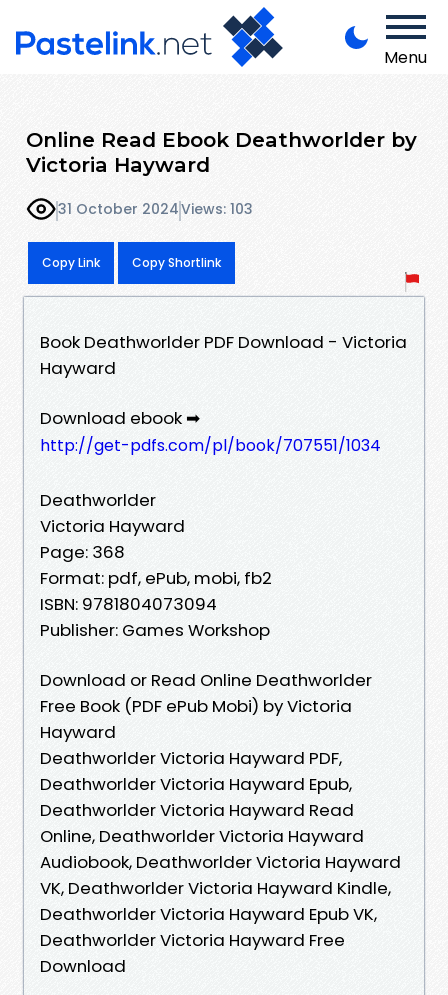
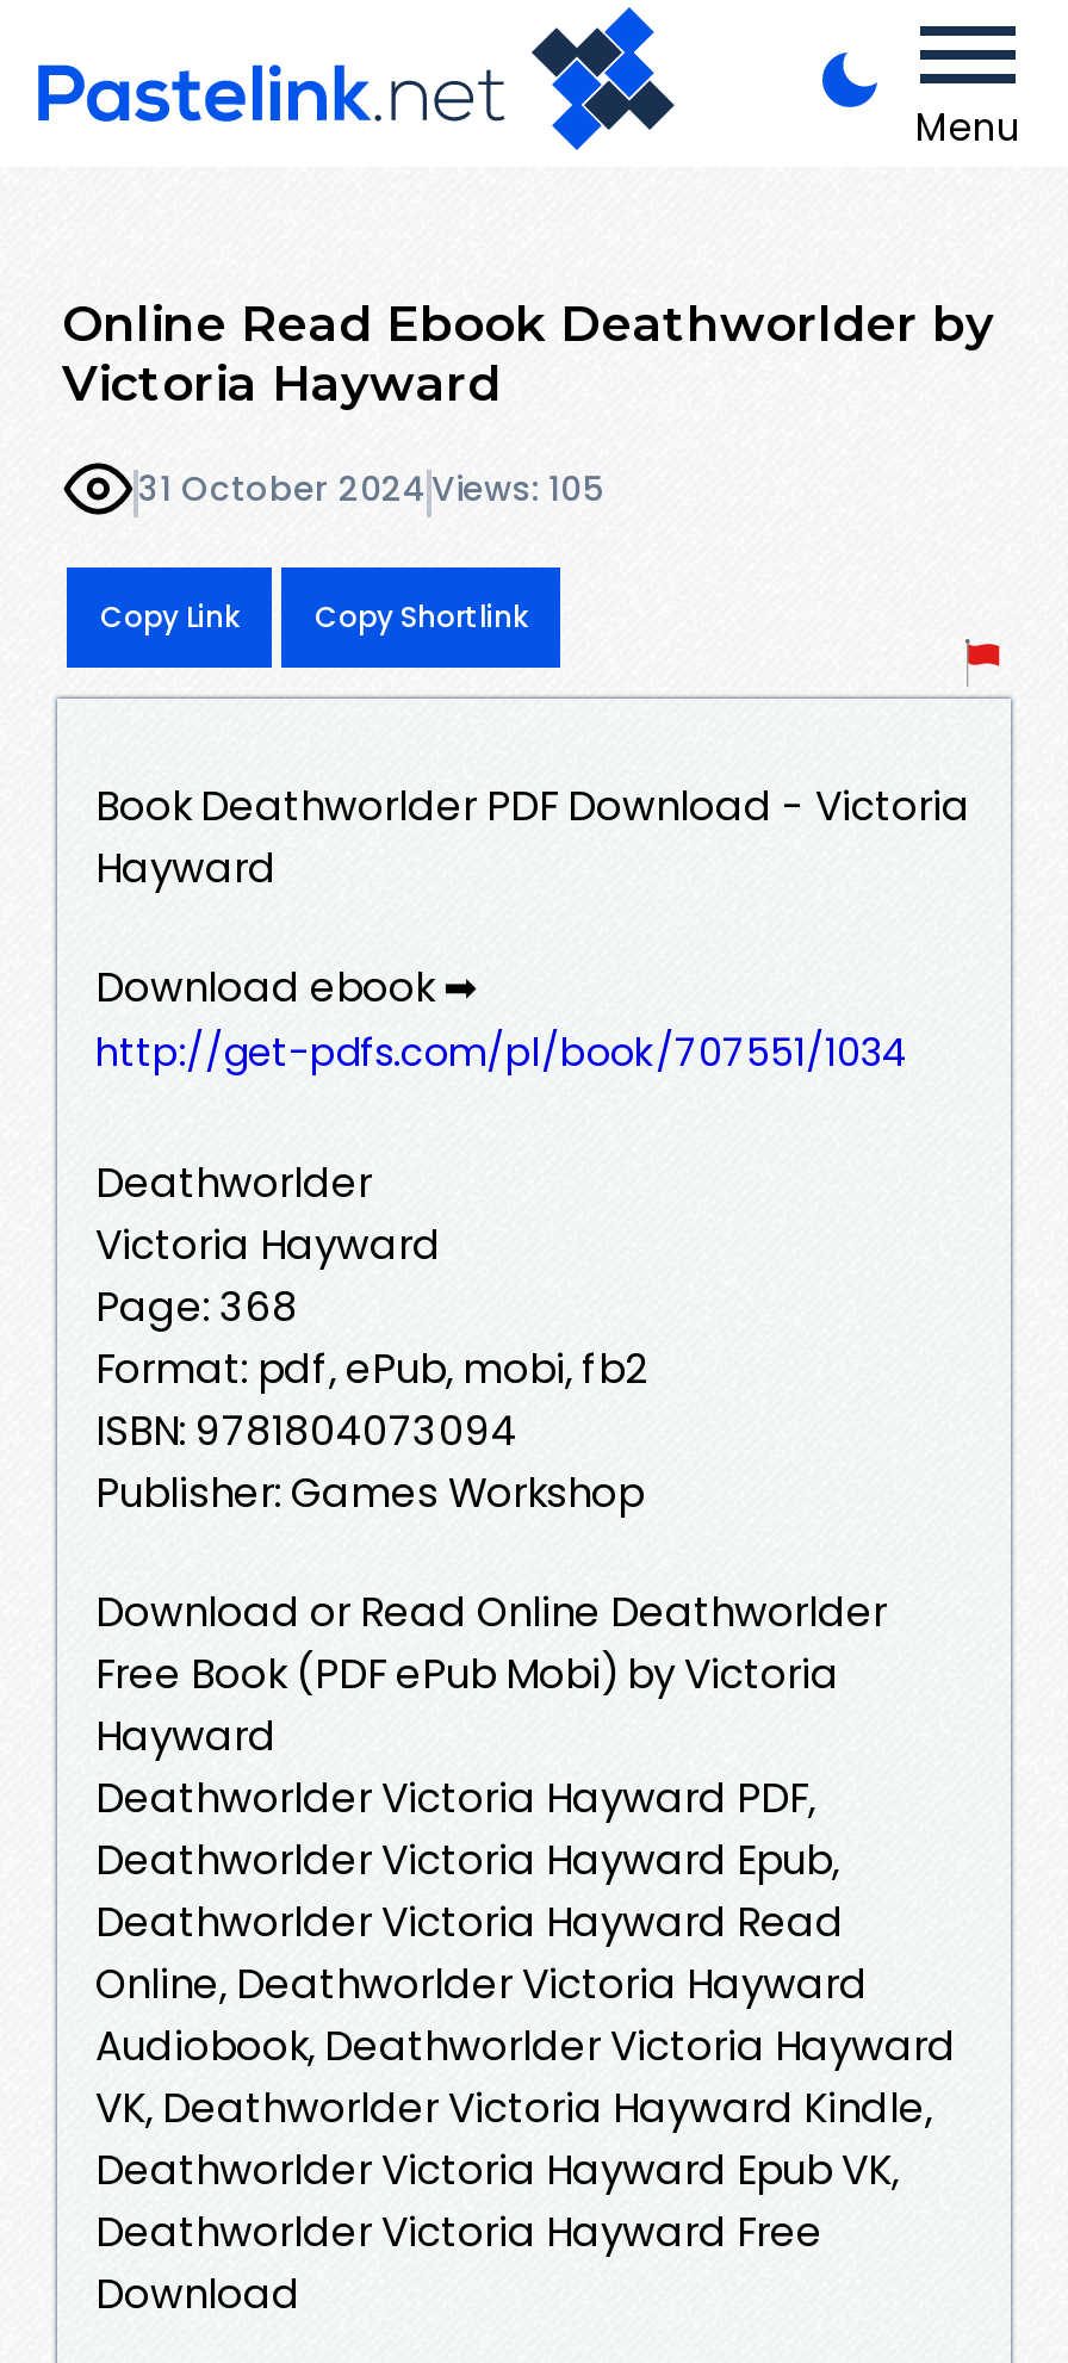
- 31 October 2024 Views: 103
+ 31 October 2024 Views: 105
